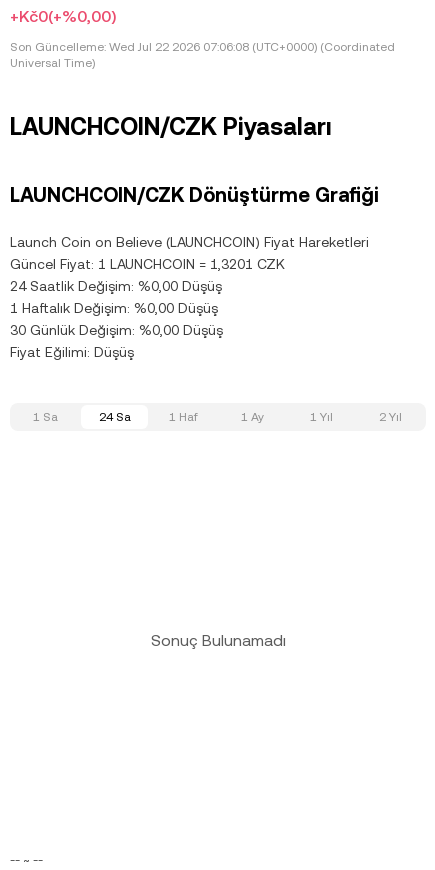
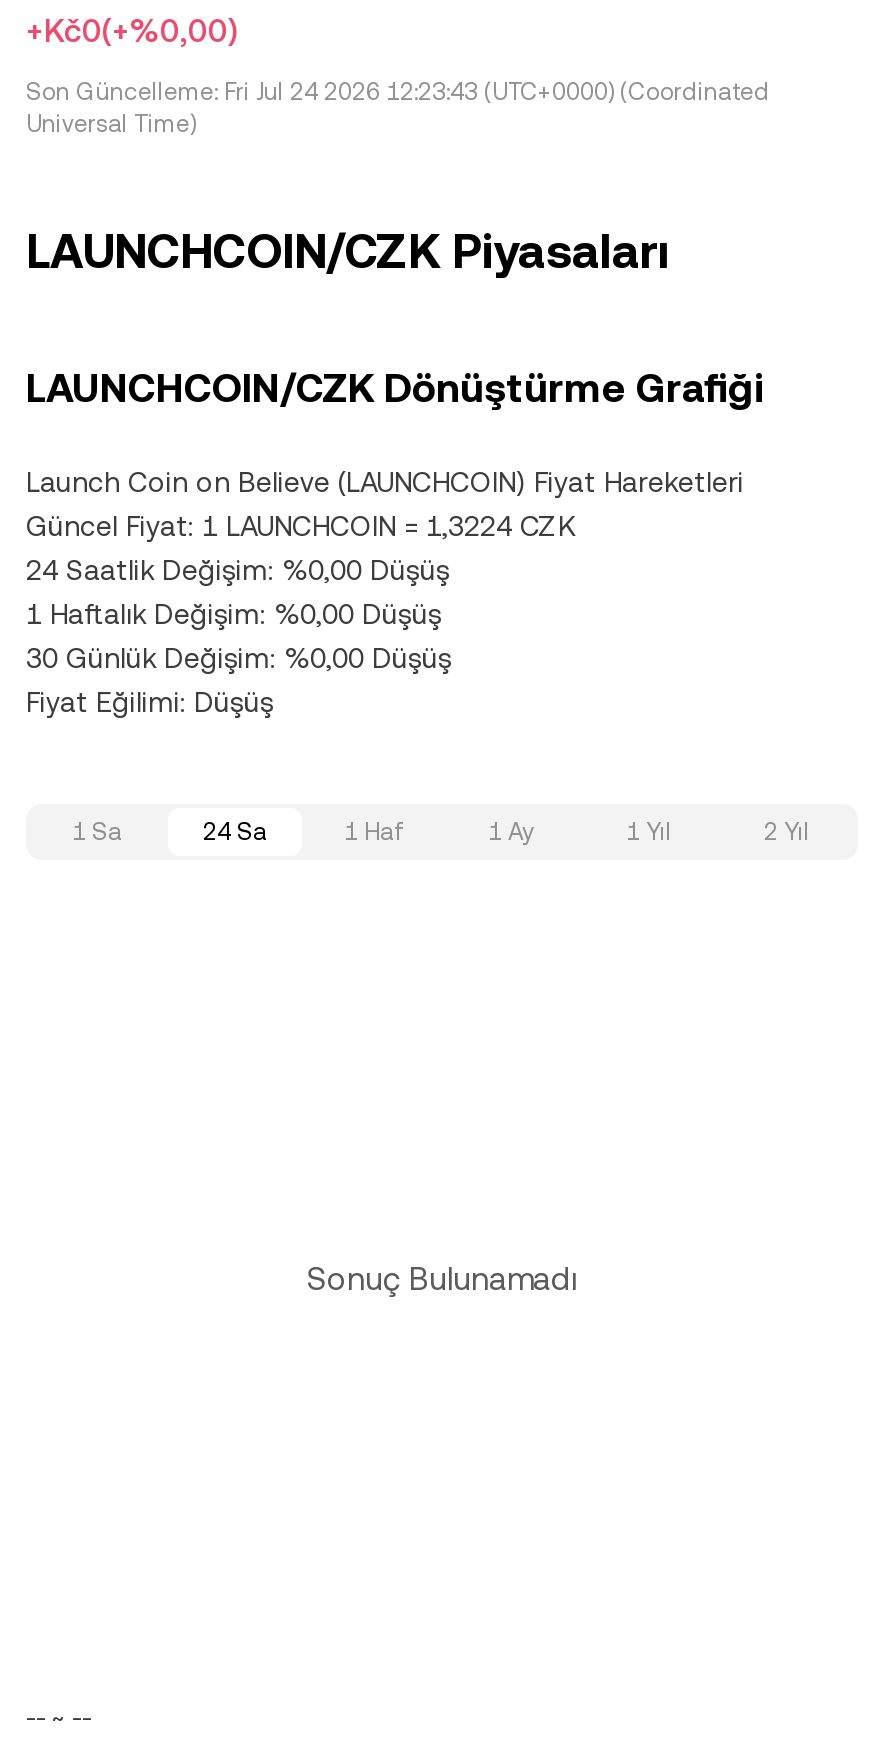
- Son Güncelleme: Wed Jul 22 2026 07:06:08 (UTC+0000) (Coordinated
+ Son Güncelleme: Fri Jul 24 2026 12:23:43 (UTC+0000) (Coordinated

- Güncel Fiyat: 1 LAUNCHCOIN = 1,3201 CZK
+ Güncel Fiyat: 1 LAUNCHCOIN = 1,3224 CZK
